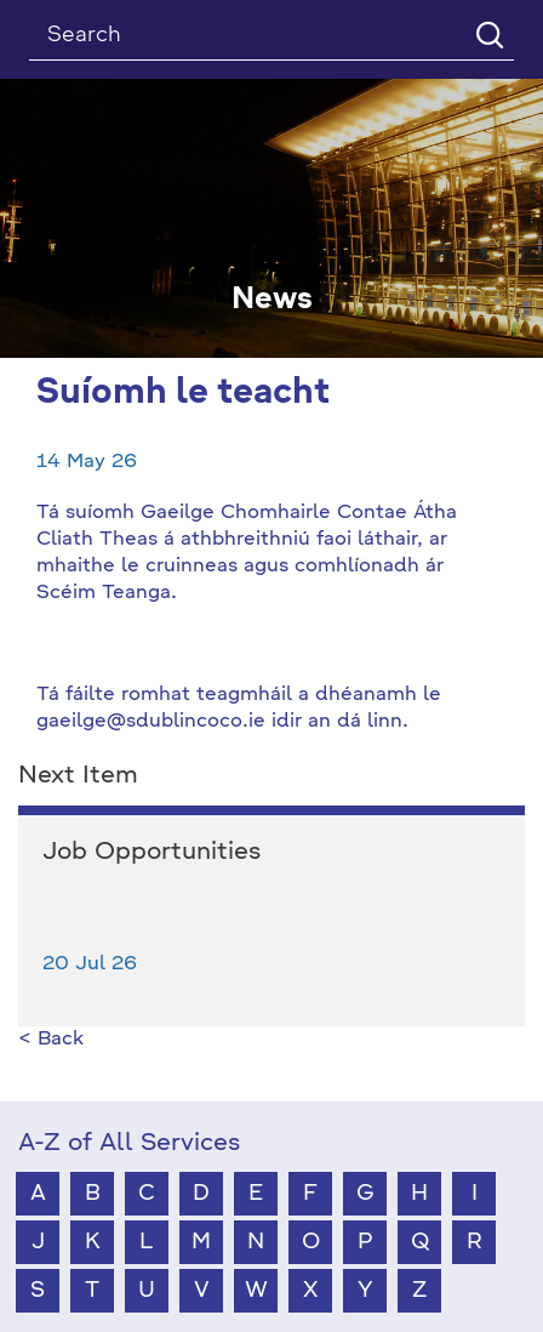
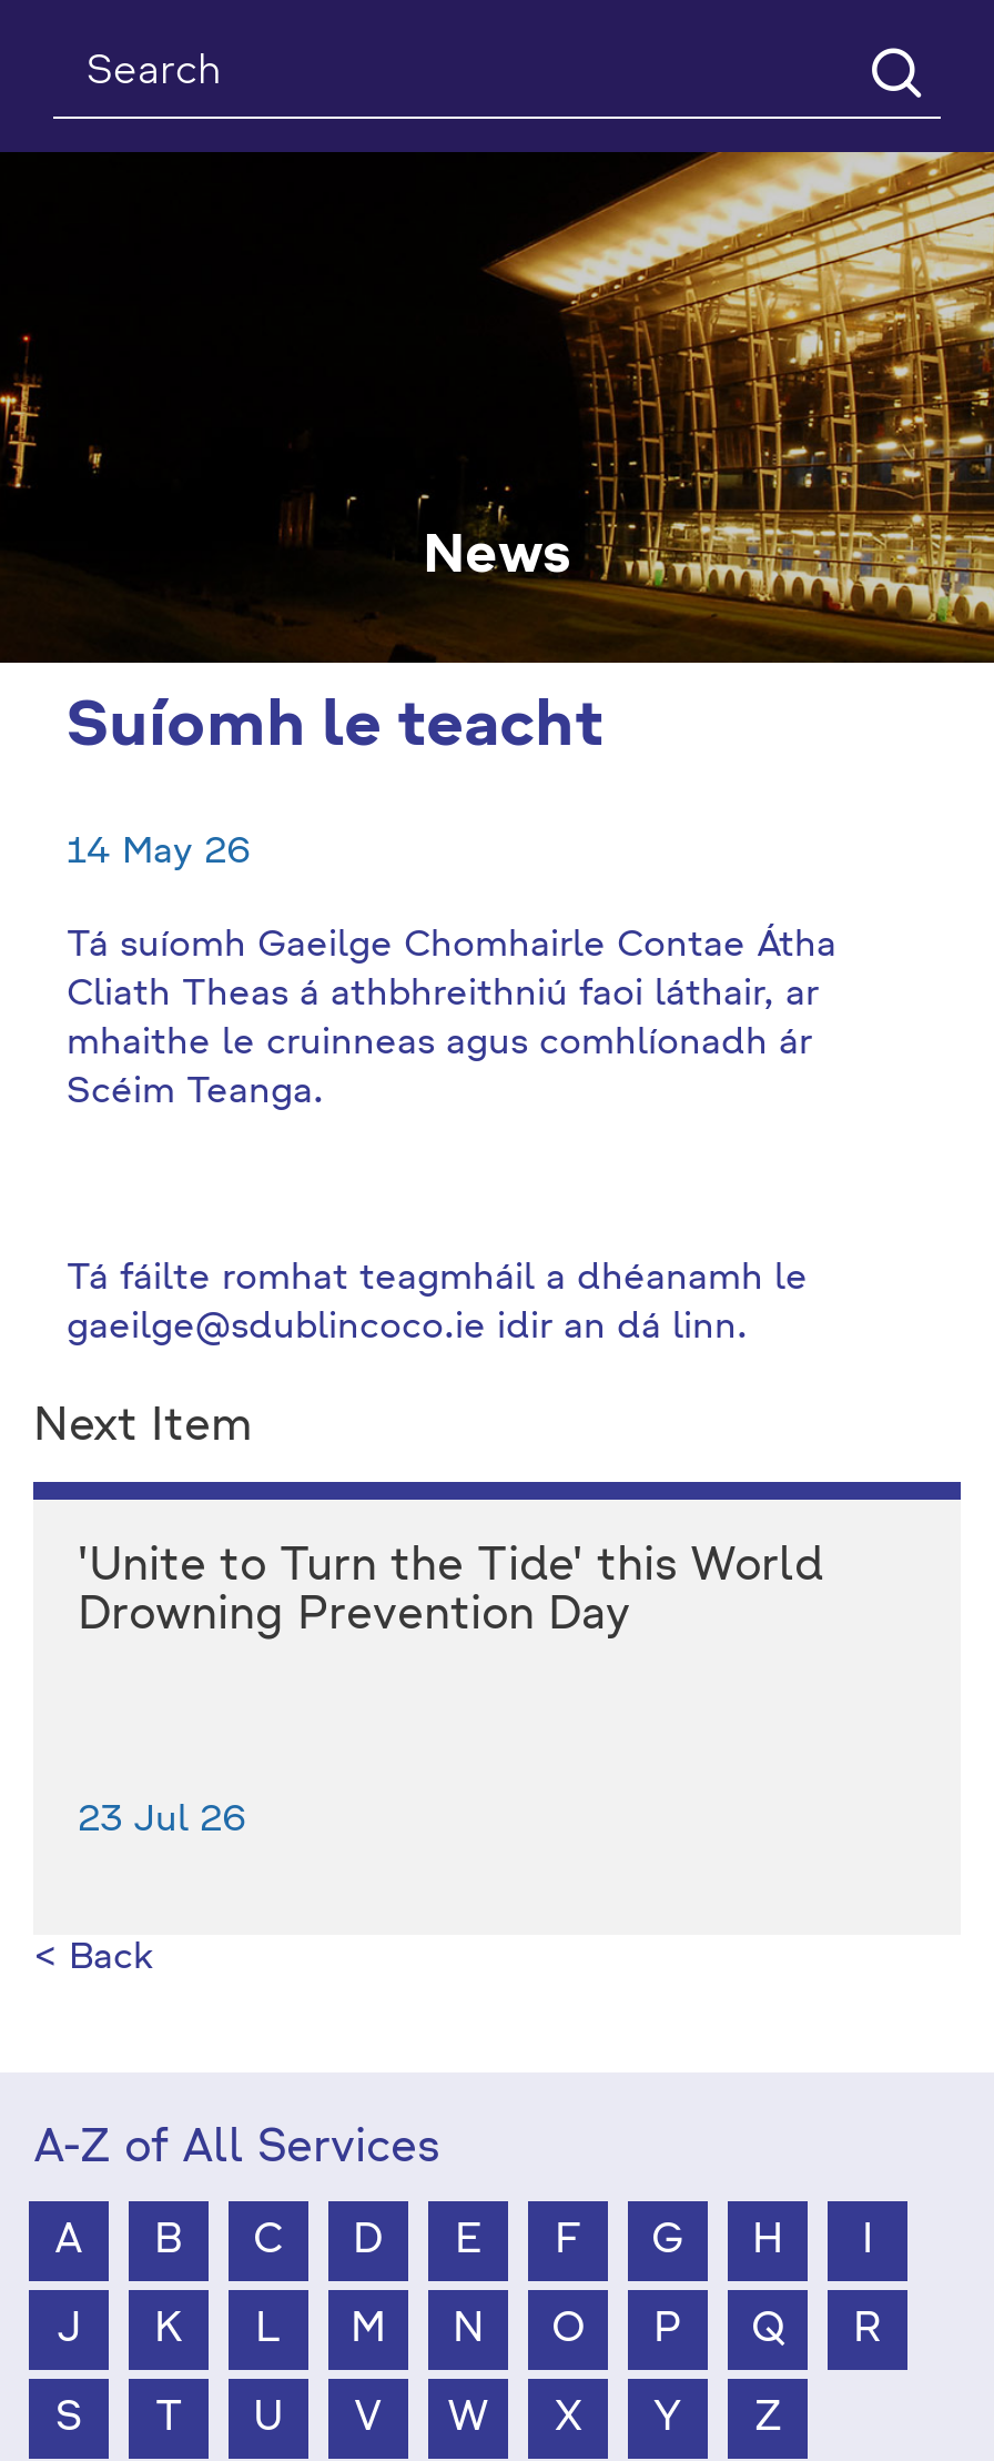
- Job Opportunities
+ 'Unite to Turn the Tide' this World
+ Drowning Prevention Day

- 20 Jul 26
+ 23 Jul 26
